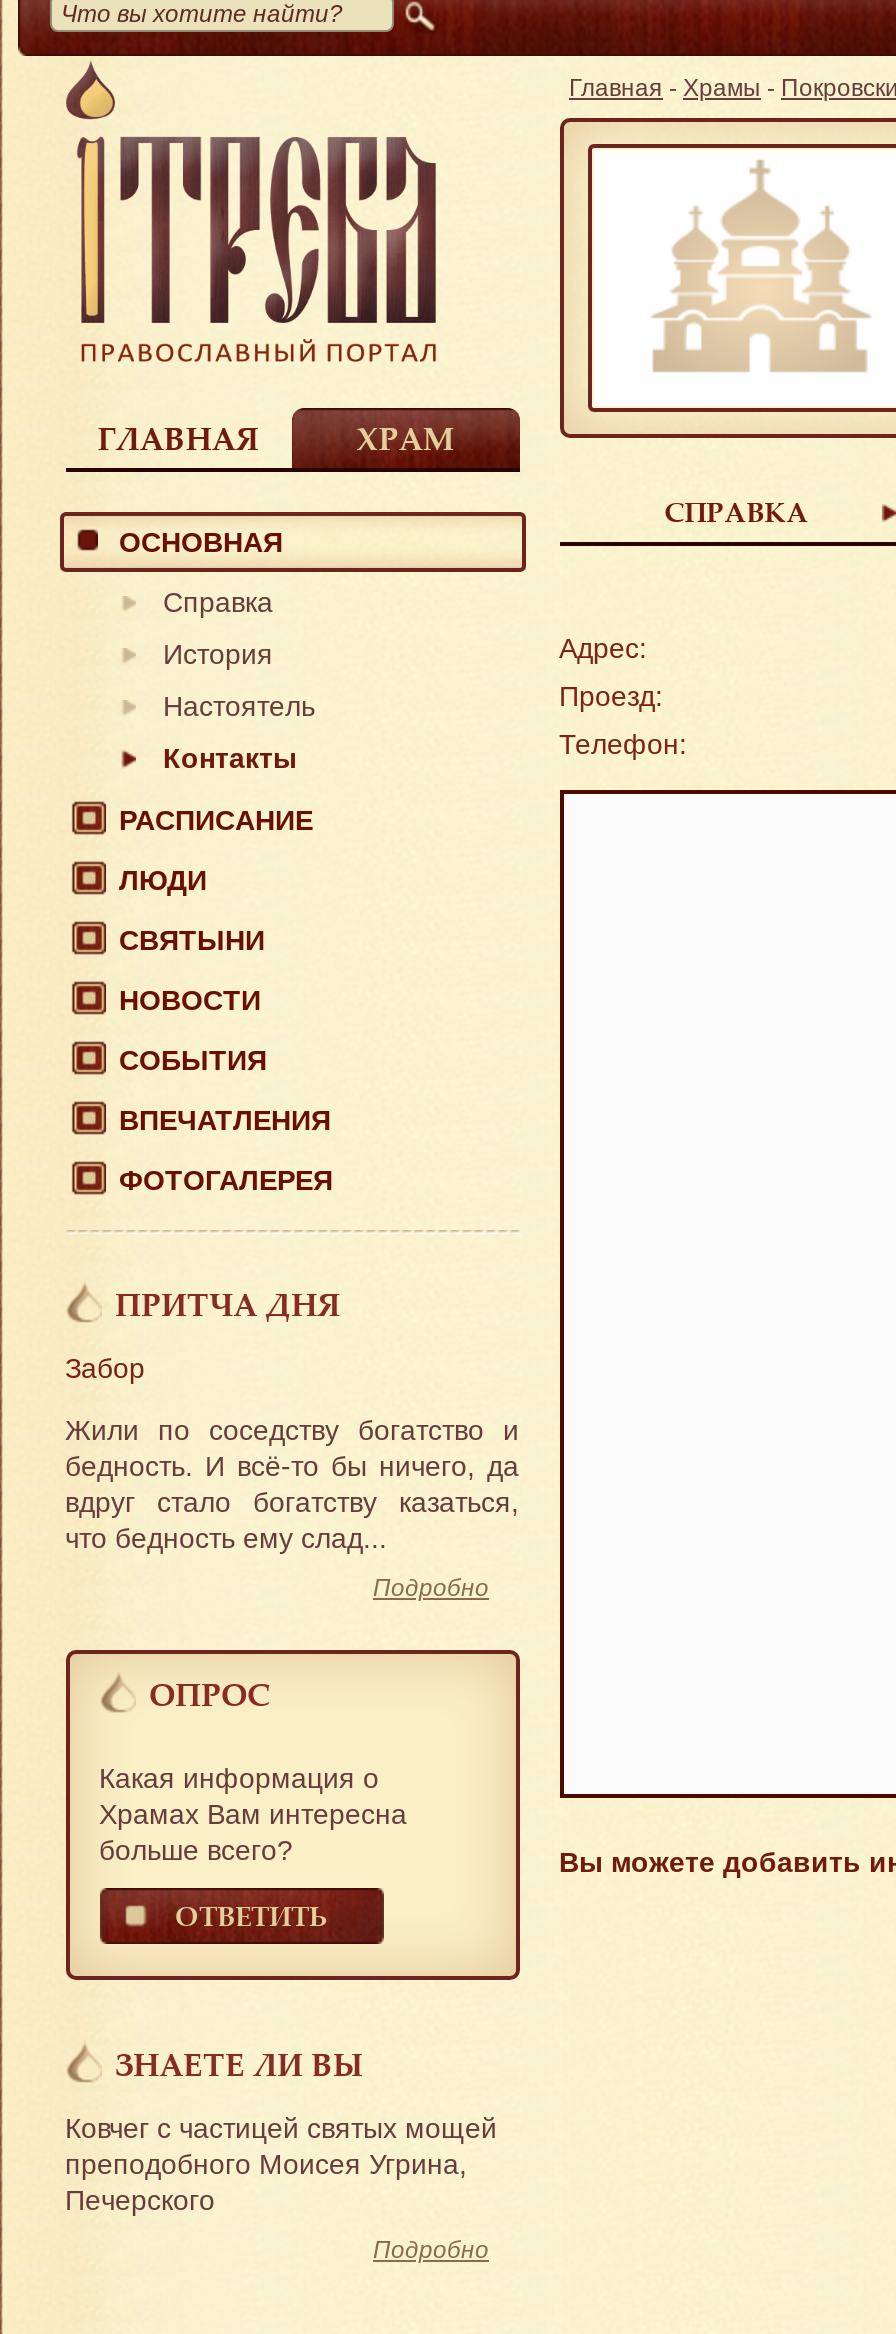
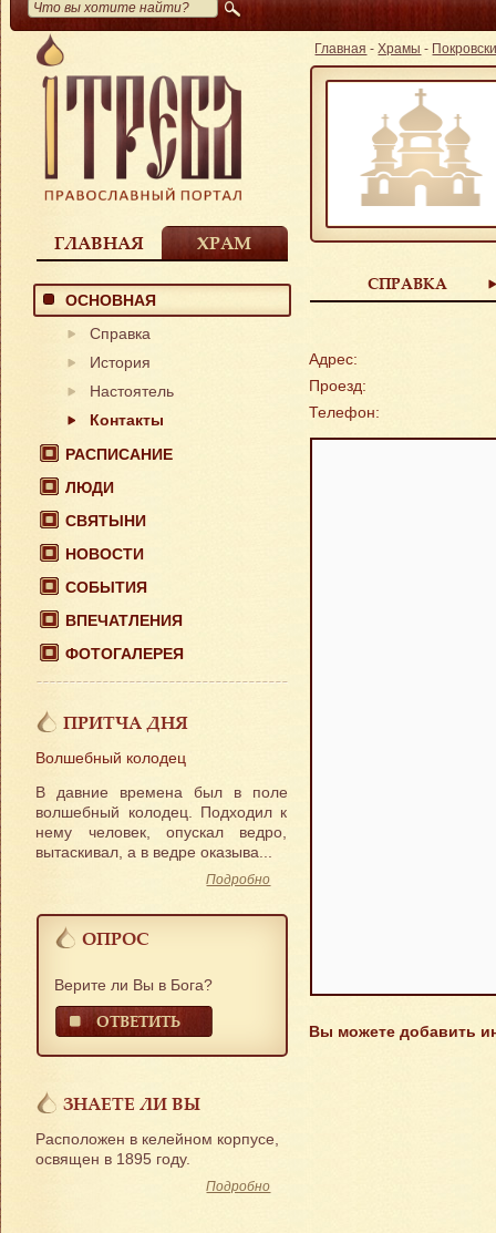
- Забор
+ Волшебный колодец

- Жили по соседству богатство и
- бедность. И всё-то бы ничего, да
- вдруг стало богатству казаться,
- что бедность ему слад...
+ В давние времена был в поле
+ волшебный колодец. Подходил к
+ нему человек, опускал ведро,
+ вытаскивал, а в ведре оказыва...

- Какая информация о
- Храмах Вам интересна
- больше всего?
+ Верите ли Вы в Бога?

- Ковчег с частицей святых мощей
- преподобного Моисея Угрина,
- Печерского
+ Расположен в келейном корпусе,
+ освящен в 1895 году.
